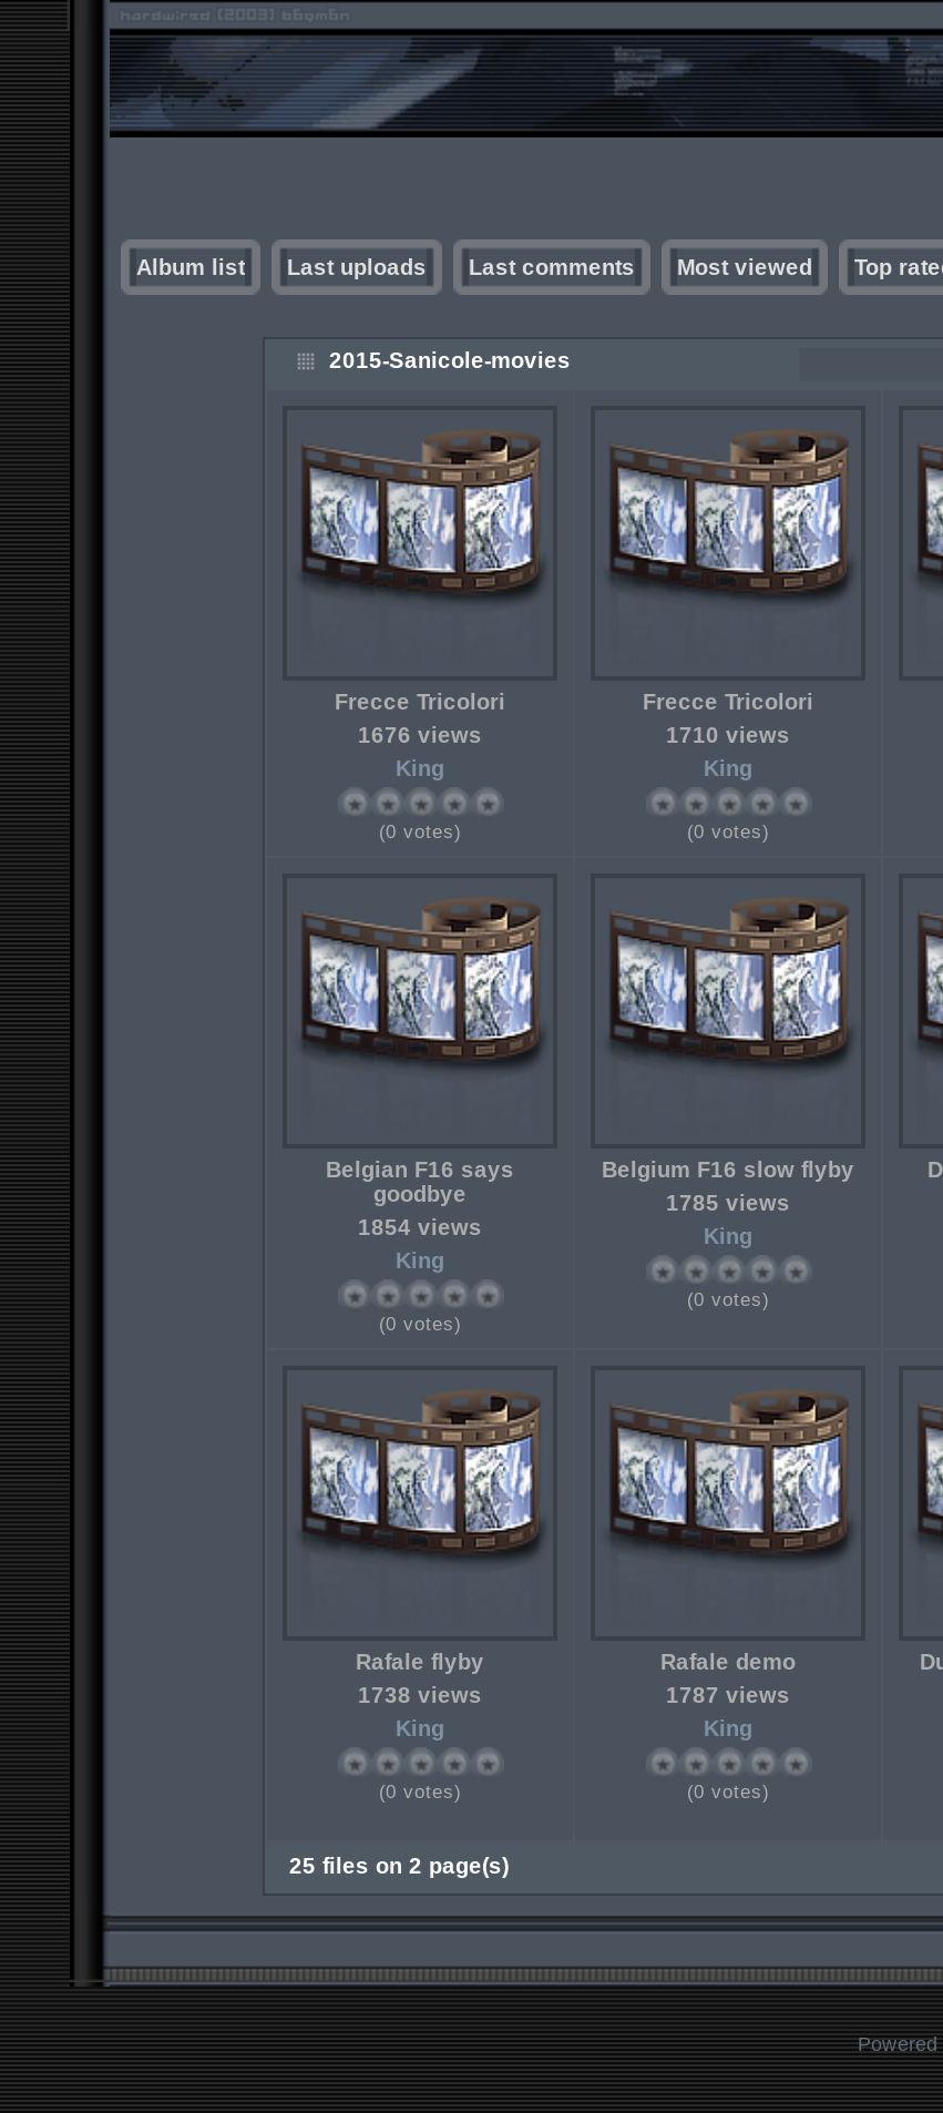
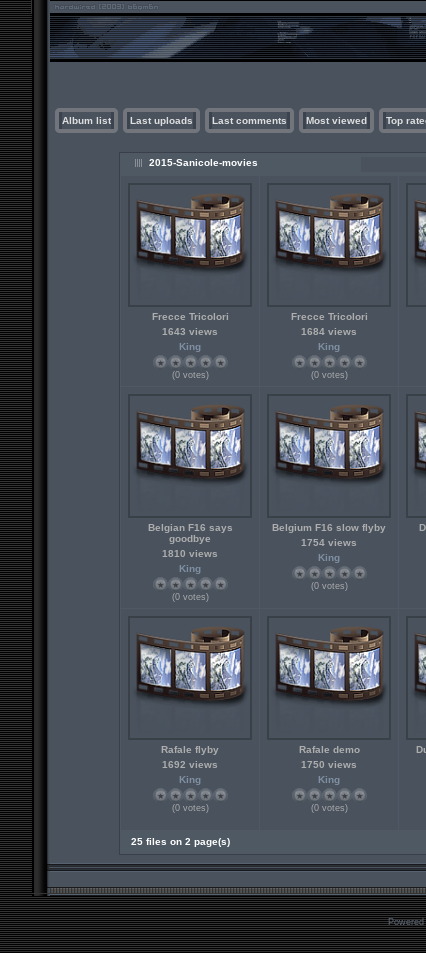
- 1676 views
+ 1643 views

- 1710 views
+ 1684 views

- 1785 views
+ 1754 views

- 1854 views
+ 1810 views

- 1738 views
+ 1692 views

- 1787 views
+ 1750 views
